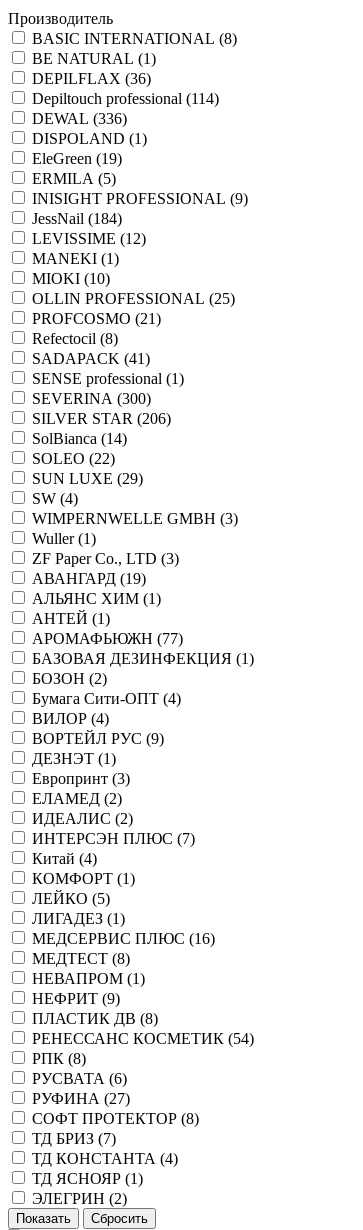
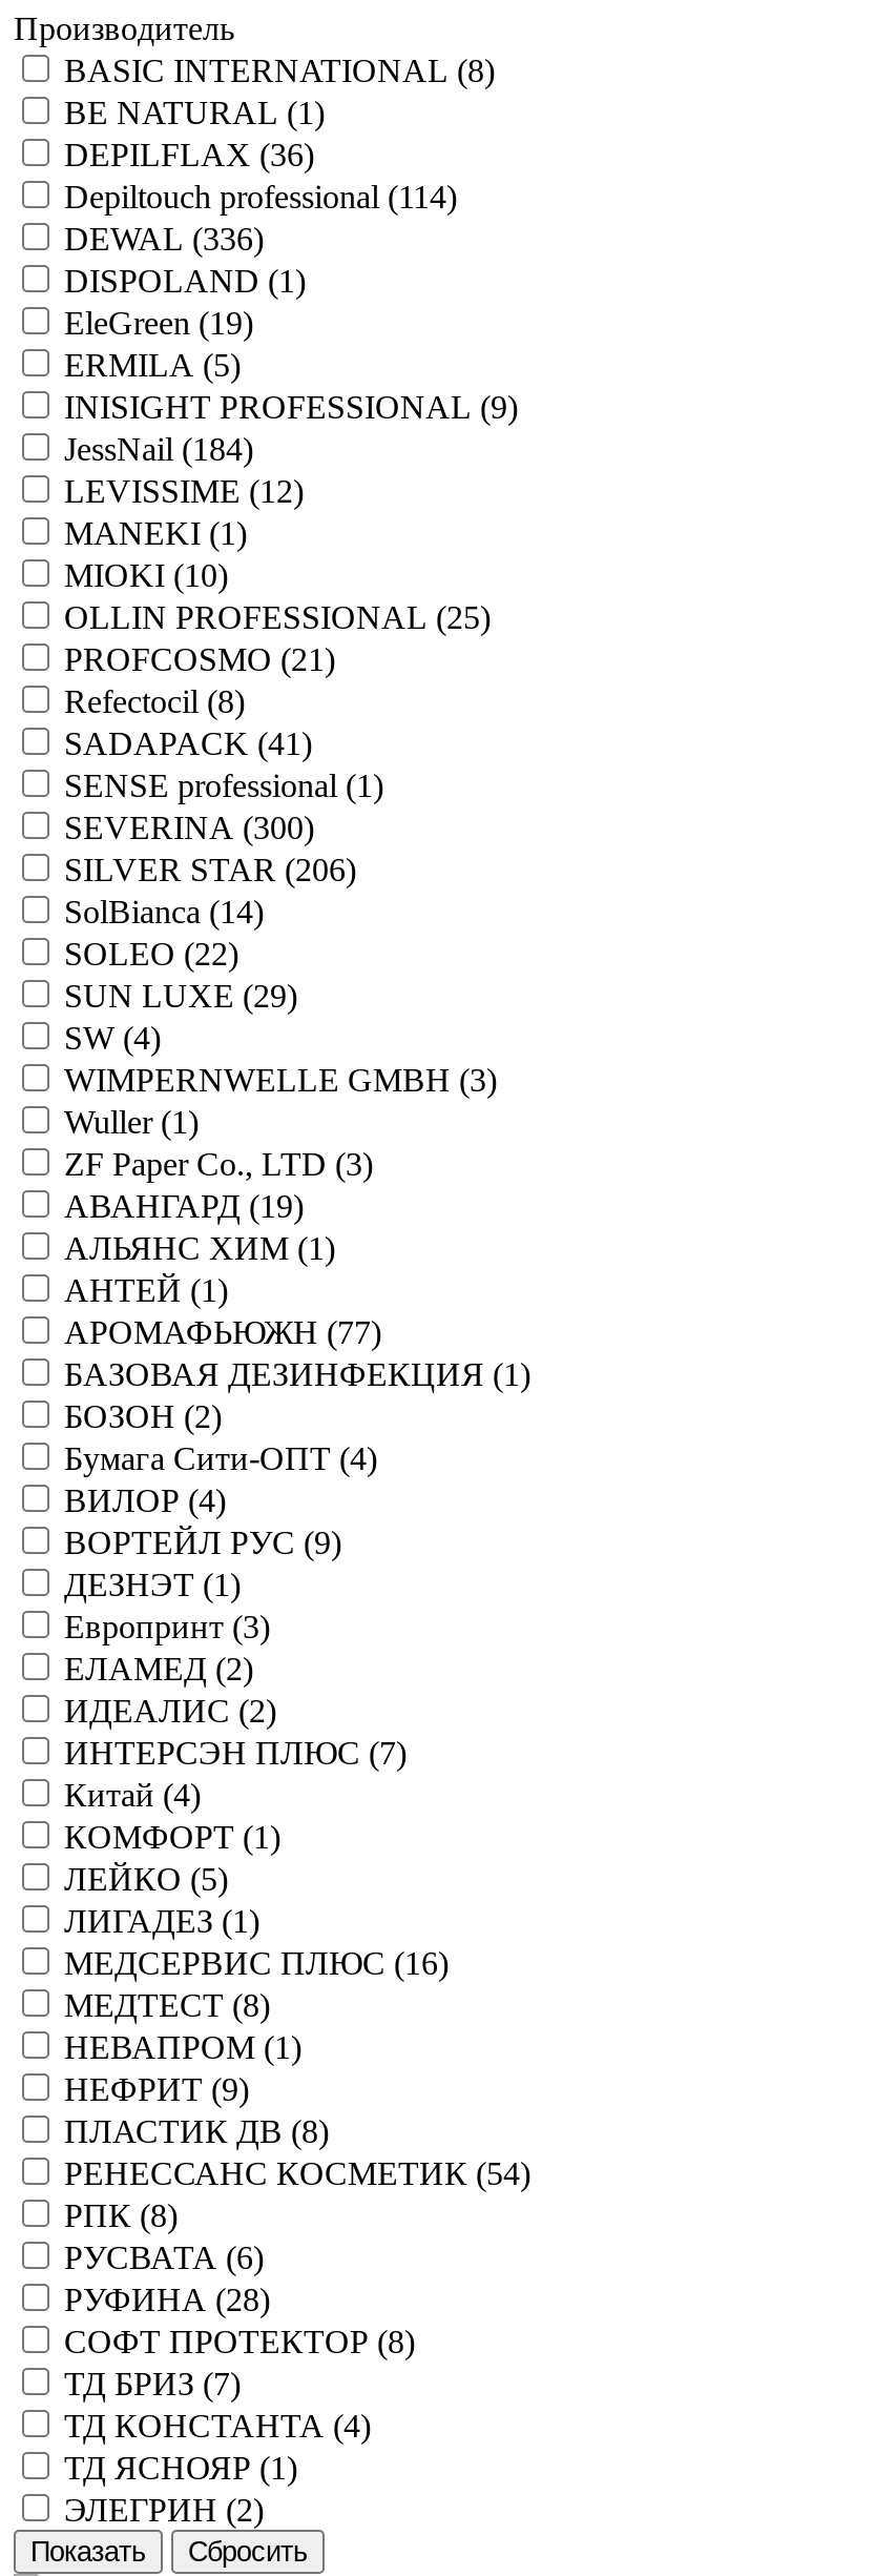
- РУФИНА (27)
+ РУФИНА (28)
